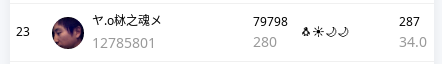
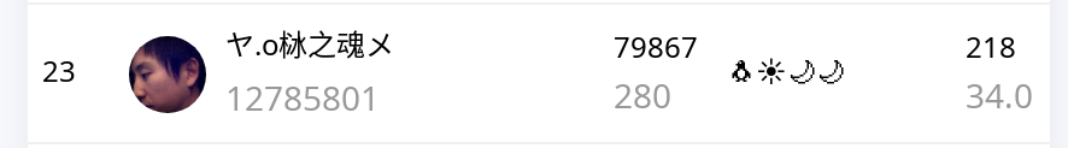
- 79798
+ 79867

- 287
+ 218
